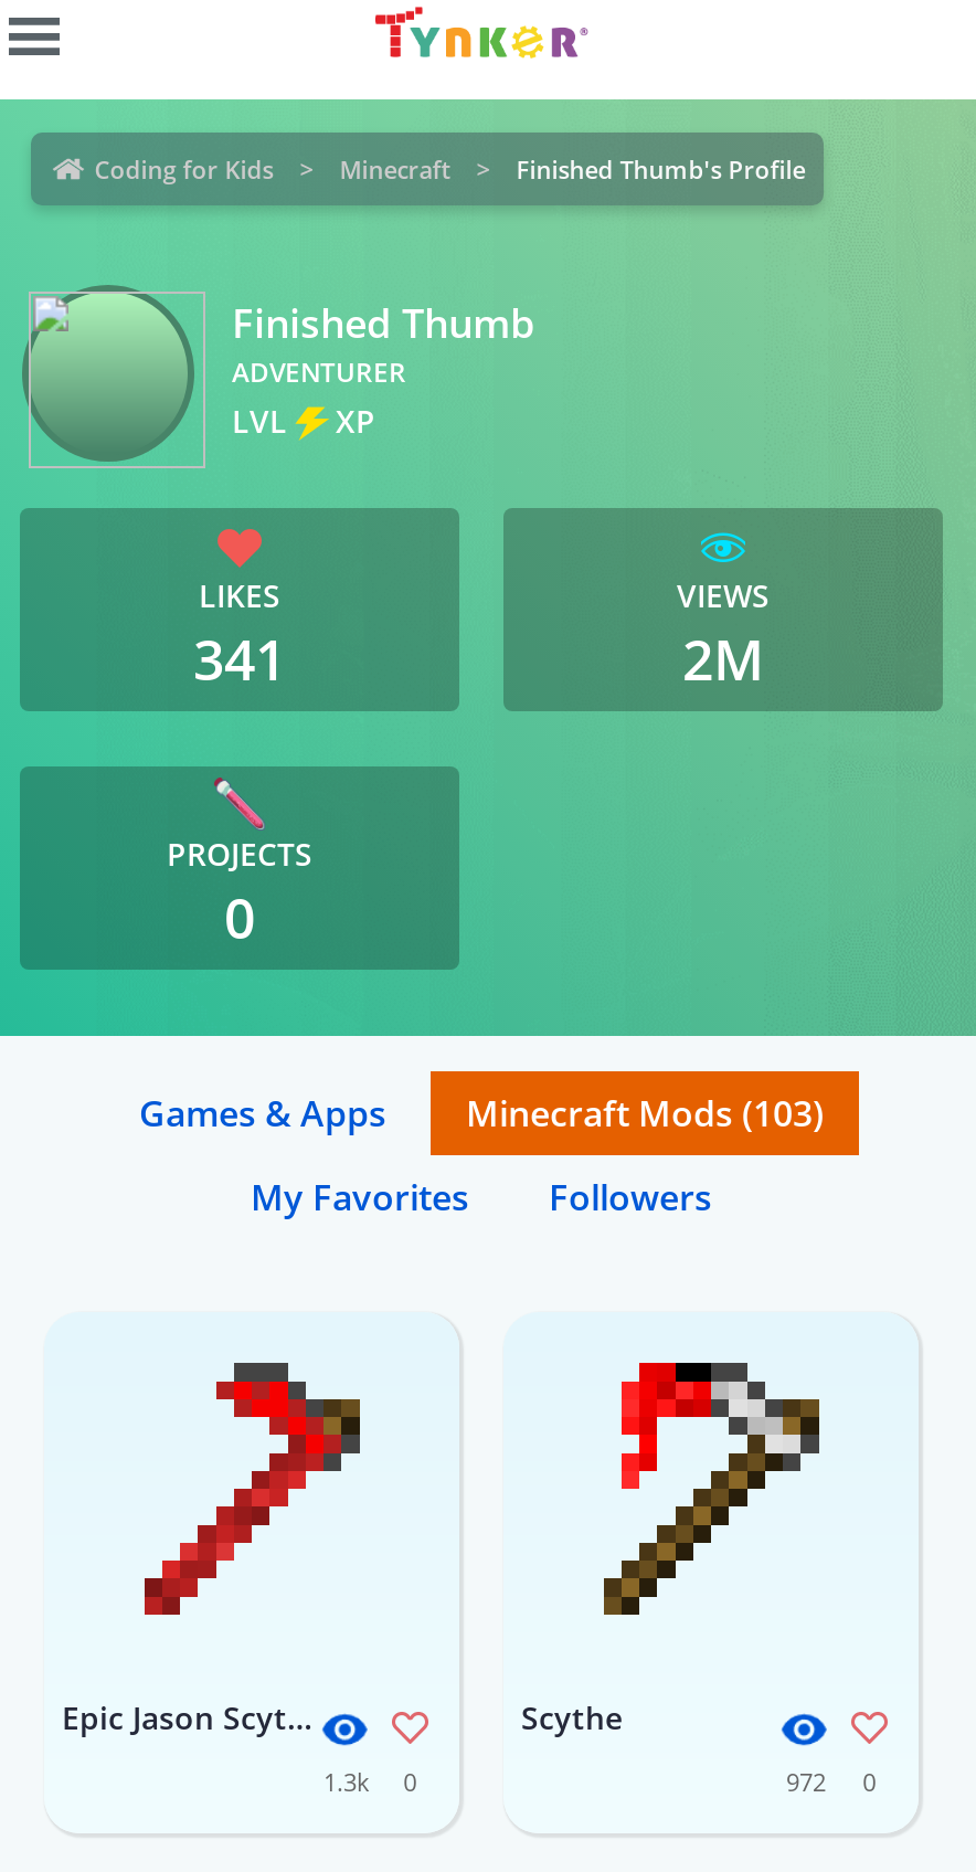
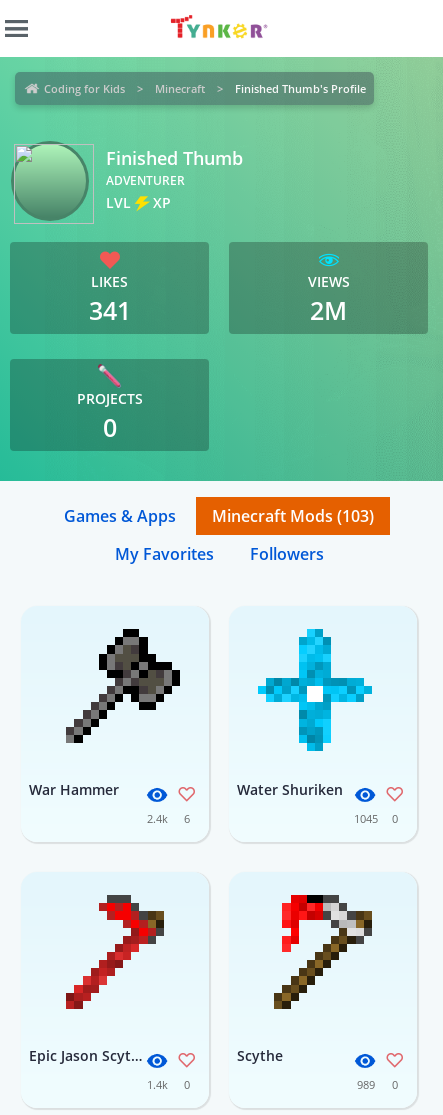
+ [image]
+ War Hammer
+ 2.4k
+ 6

+ [image]
+ Water Shuriken
+ 1045
+ 0

- 1.3k 0
+ 1.4k 0

- 972 0
+ 989 0
